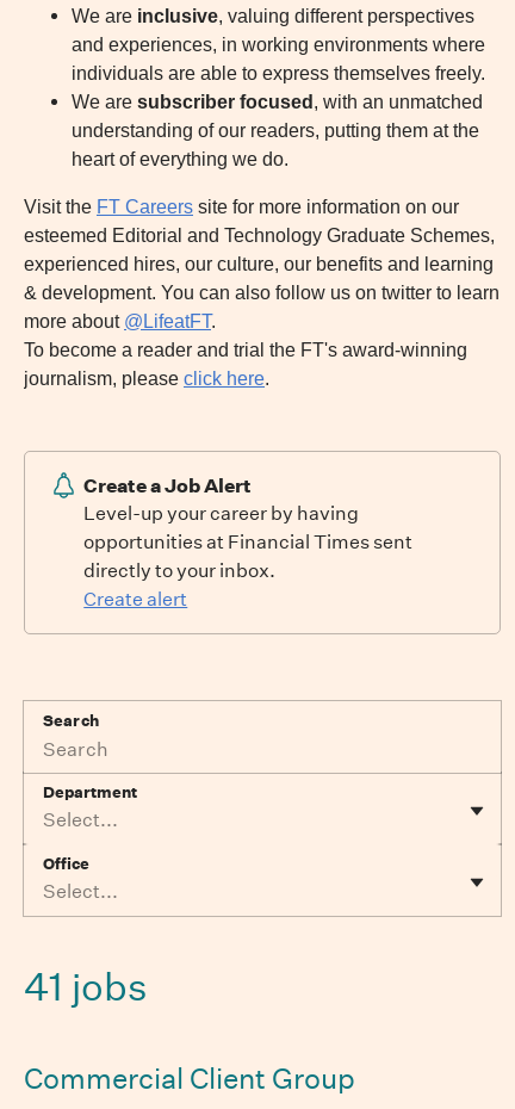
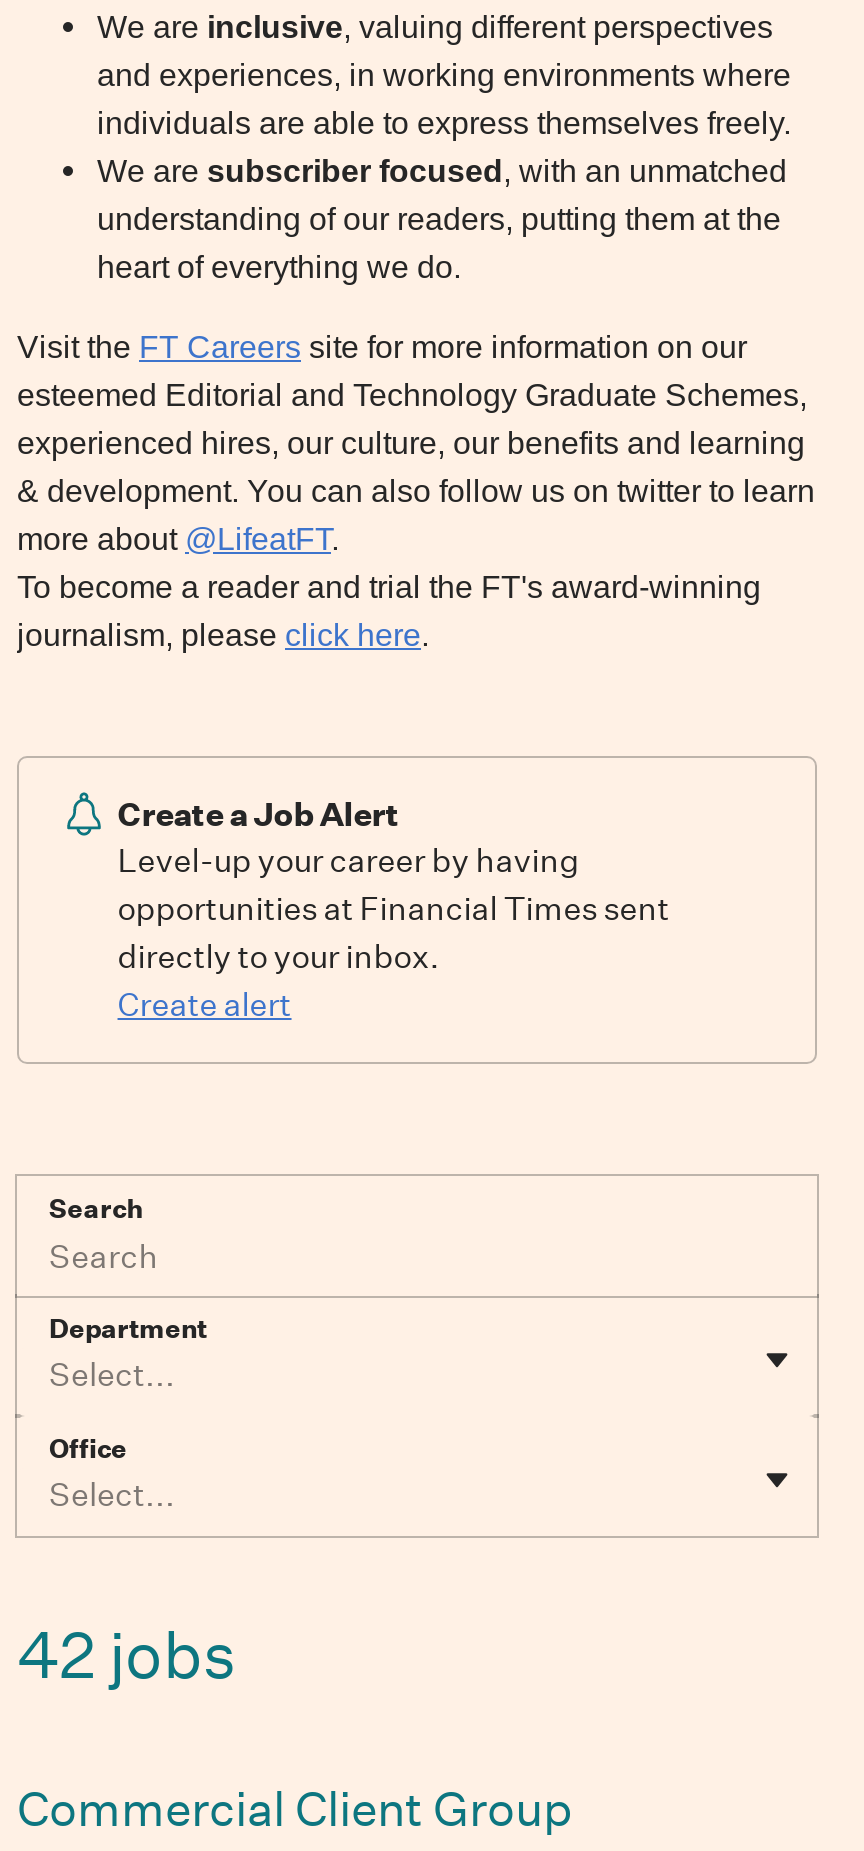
- 41 jobs
+ 42 jobs
